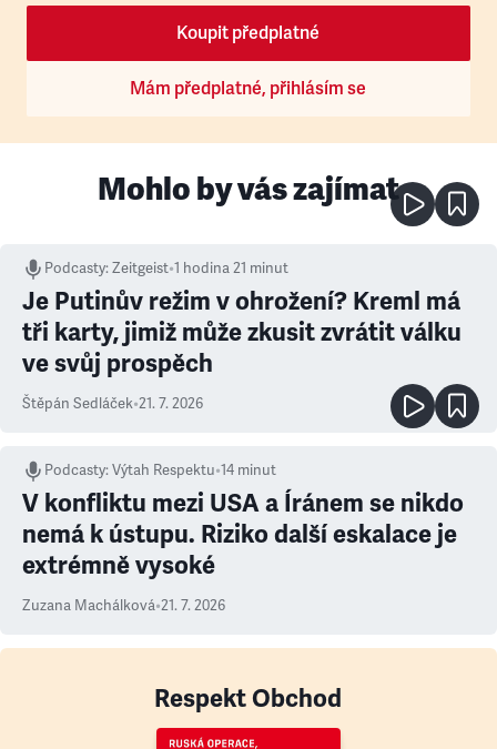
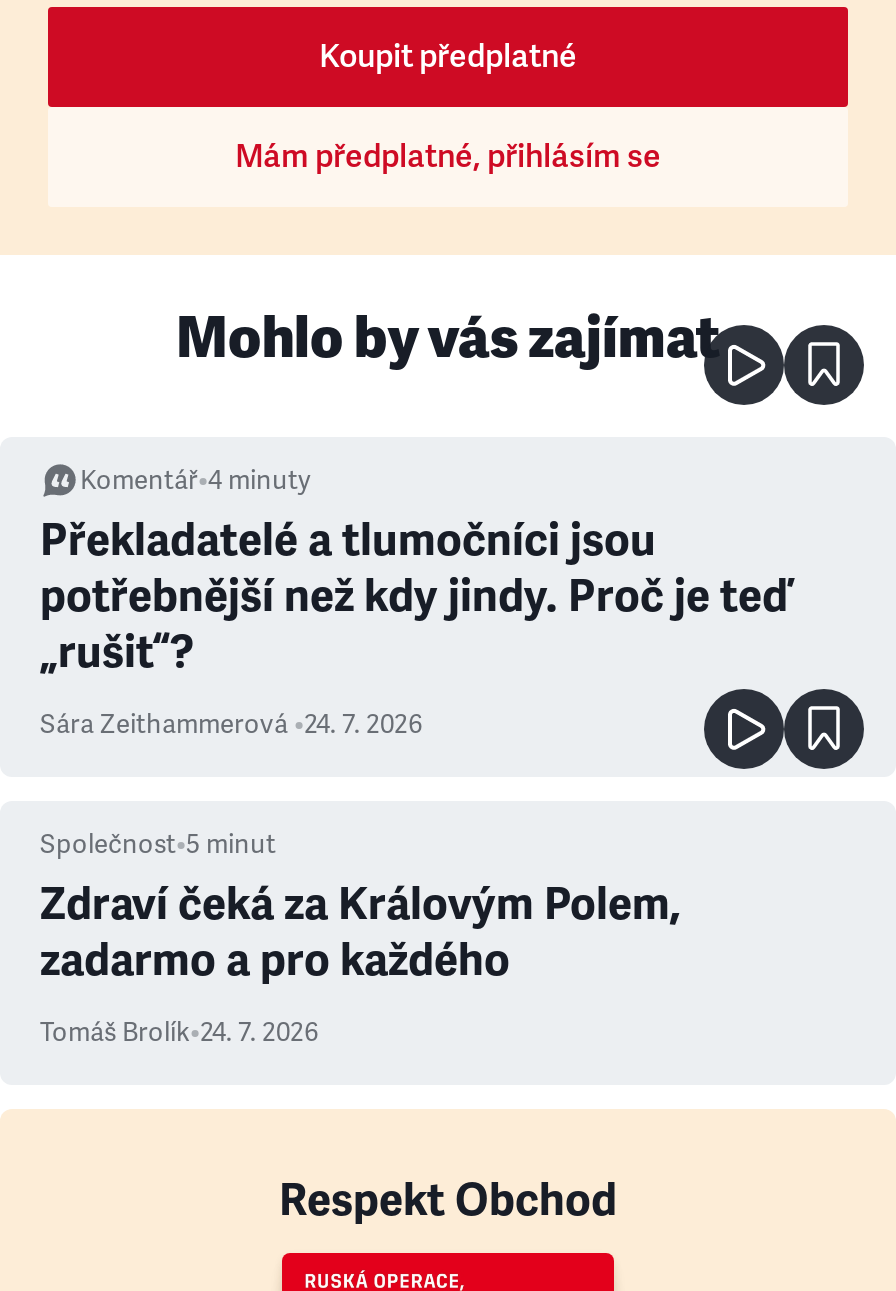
- Podcasty: Zeitgeist•1 hodina 21 minut
- Je Putinův režim v ohrožení? Kreml má
- tři karty, jimiž může zkusit zvrátit válku
- ve svůj prospěch
+ Komentář•4 minuty
+ Překladatelé a tlumočníci jsou
+ potřebnější než kdy jindy. Proč je teď
+ „rušit“?

- Štěpán Sedláček •21. 7. 2026
+ Sára Zeithammerová •24. 7. 2026

- Podcasty: Výtah Respektu•14 minut
- V konfliktu mezi USA a Íránem se nikdo
- nemá k ústupu. Riziko další eskalace je
- extrémně vysoké
+ Společnost•5 minut
+ Zdraví čeká za Královým Polem,
+ zadarmo a pro každého

- Zuzana Machálková•21. 7. 2026
+ Tomáš Brolík•24. 7. 2026
